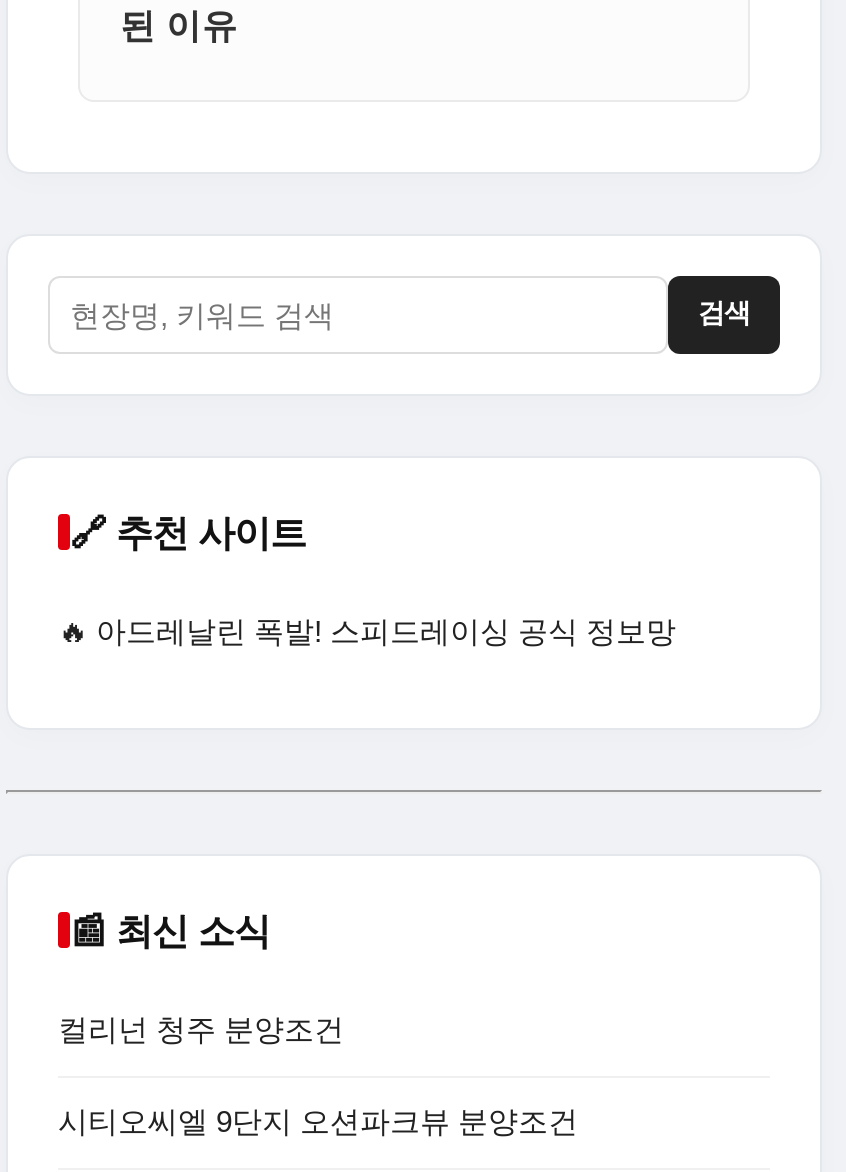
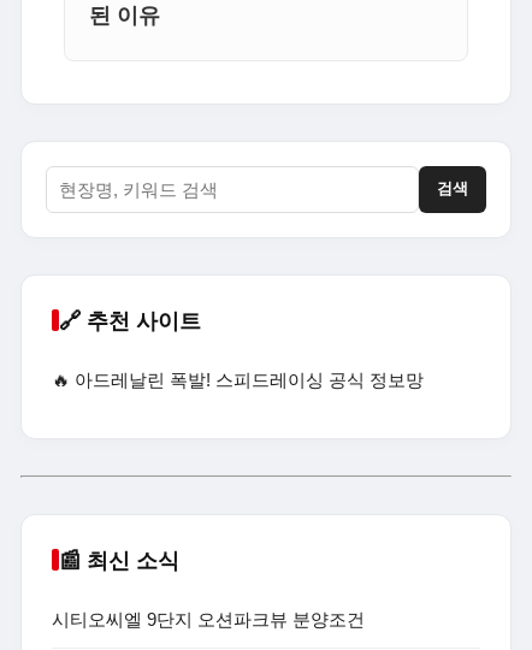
- 컬리넌 청주 분양조건
